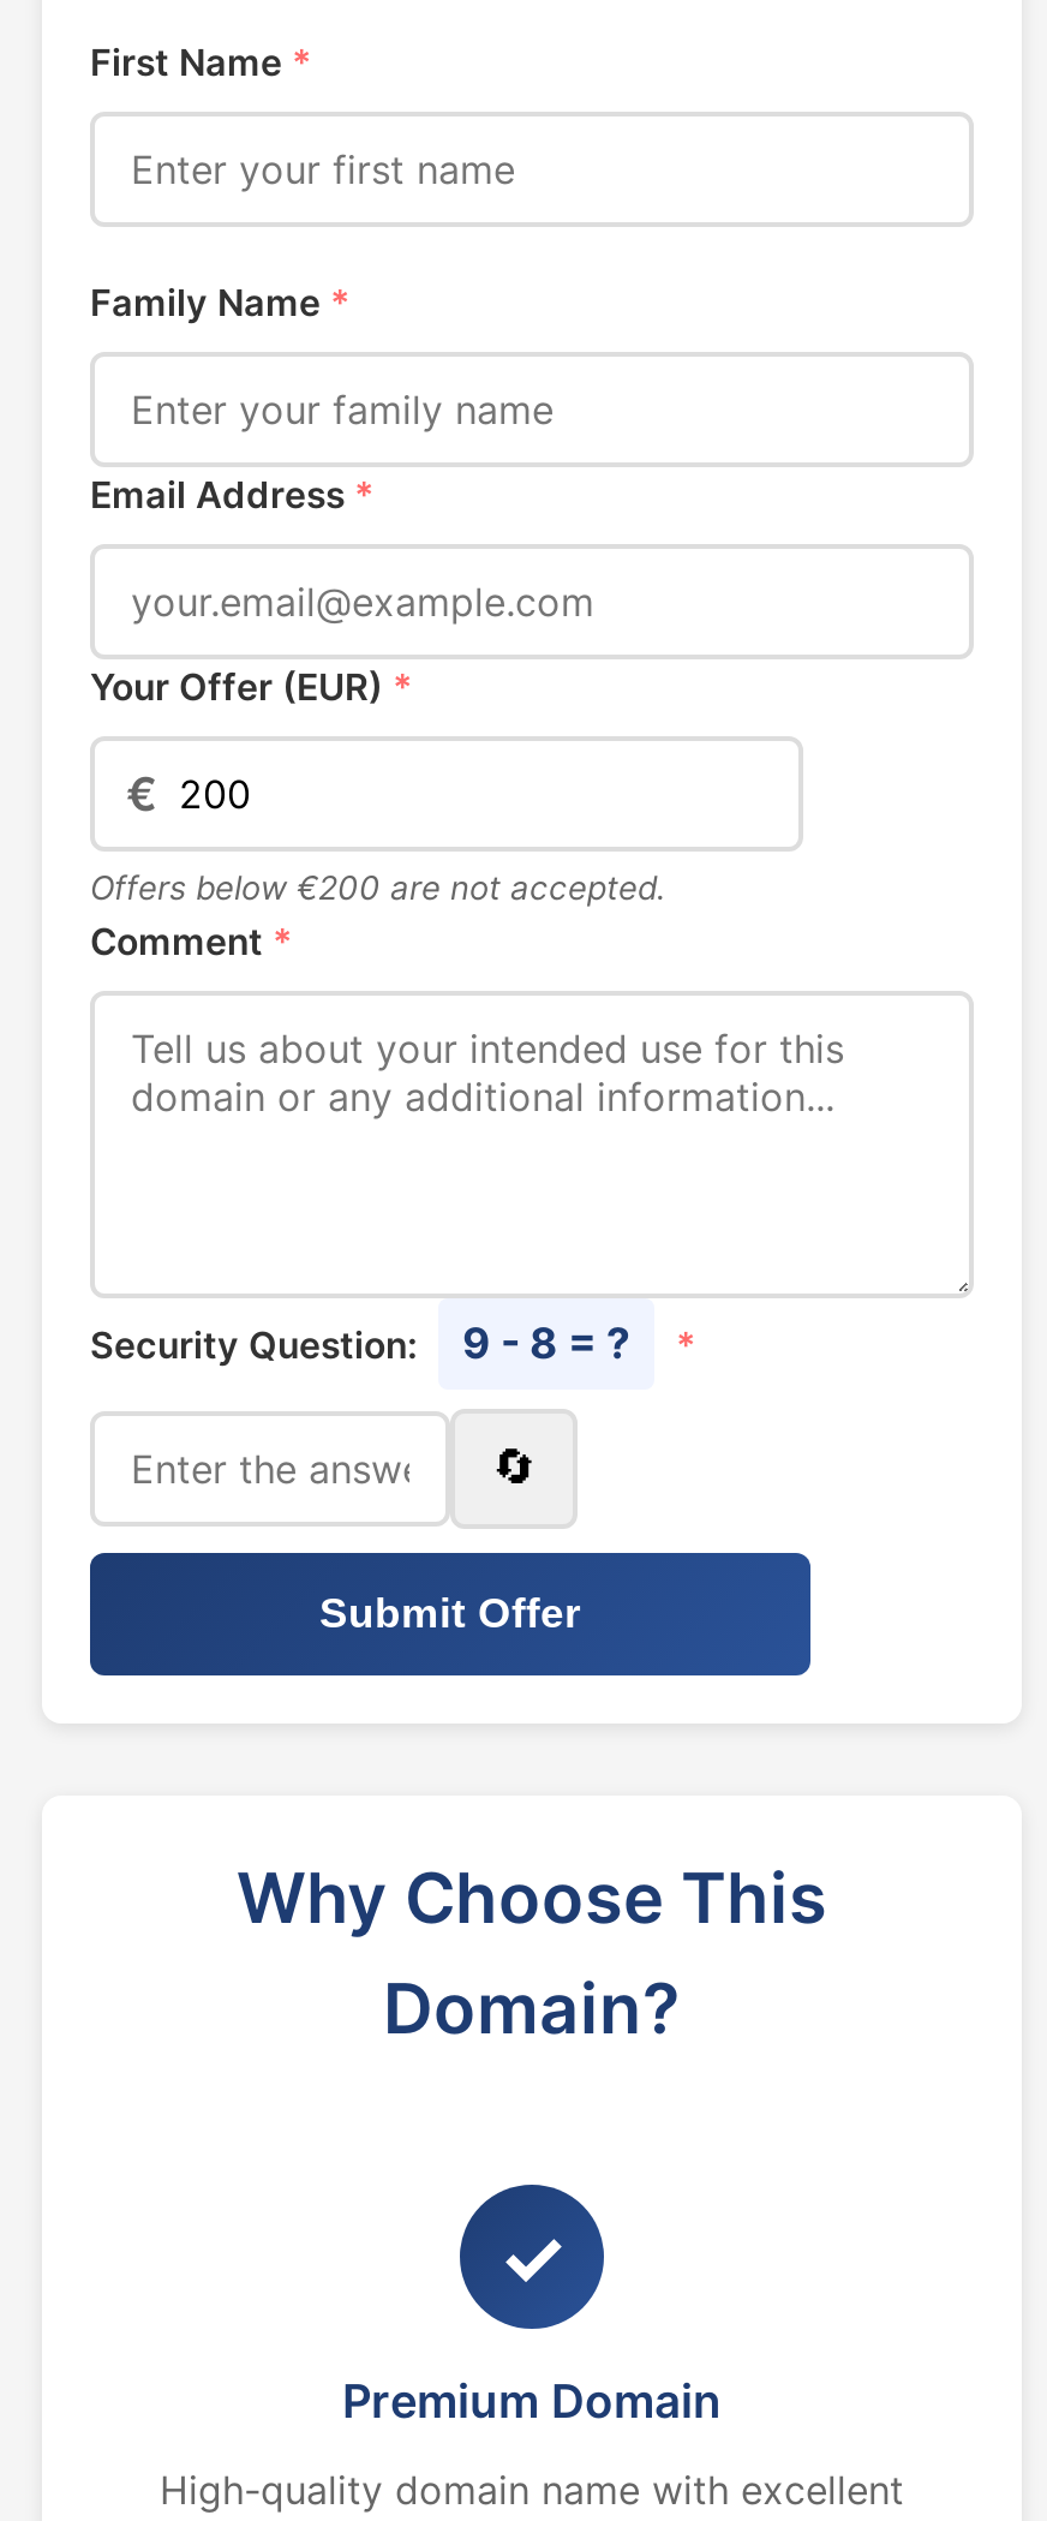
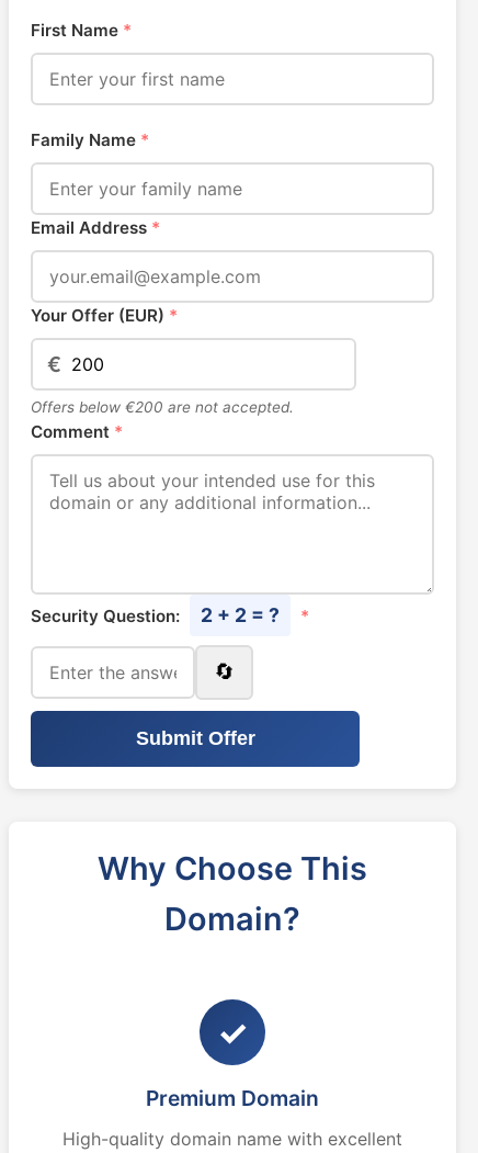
- 9 - 8 = ?
+ 2 + 2 = ?
